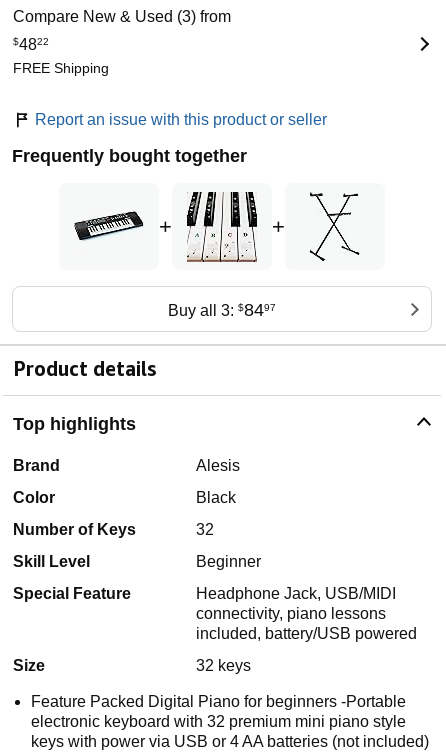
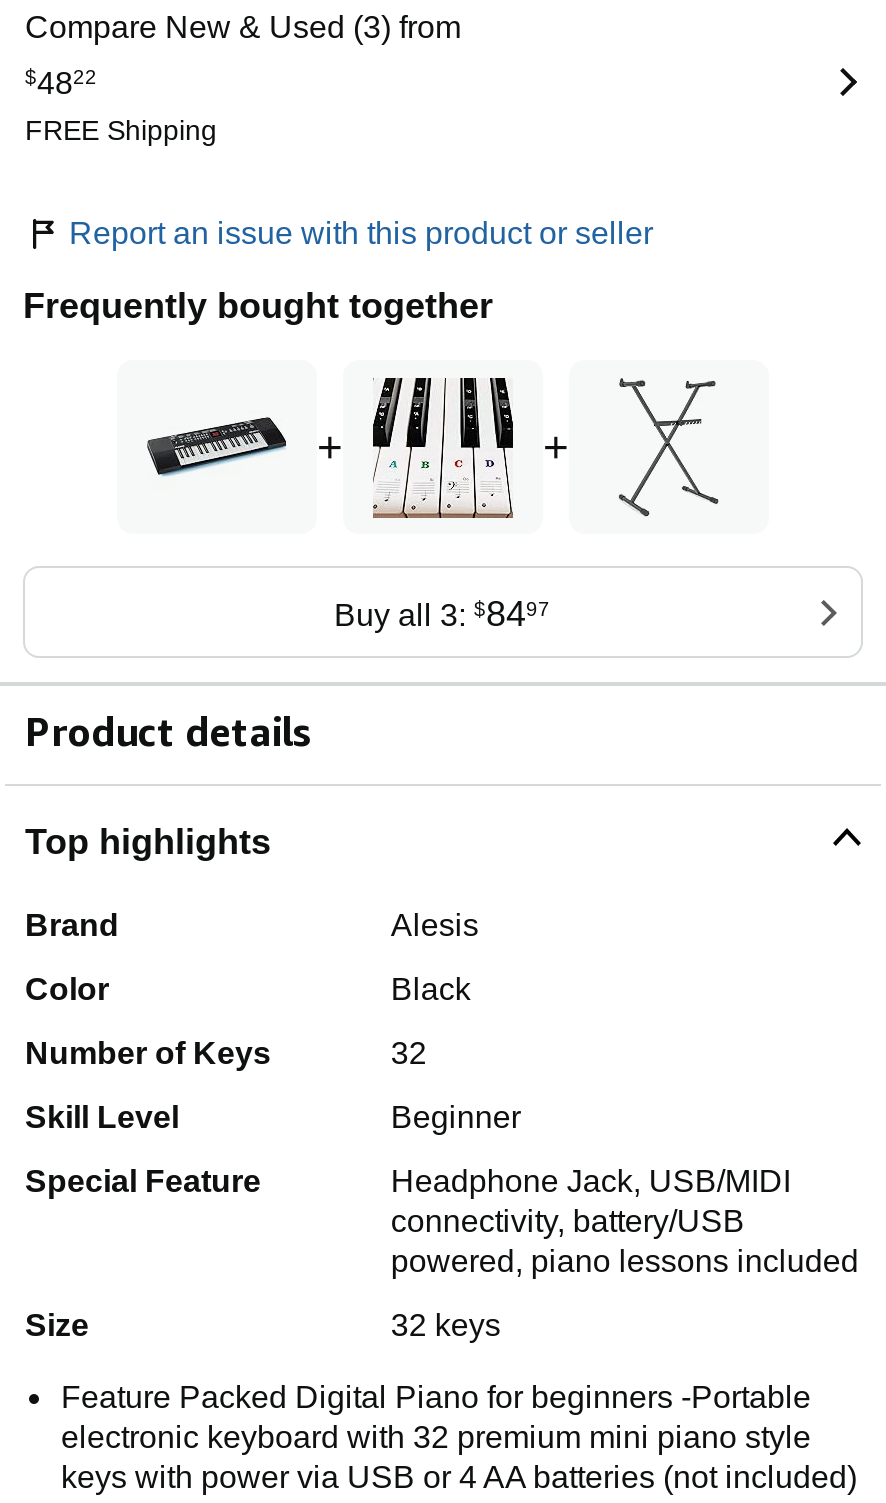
- connectivity, piano lessons
- included, battery/USB powered
+ connectivity, battery/USB
+ powered, piano lessons included
